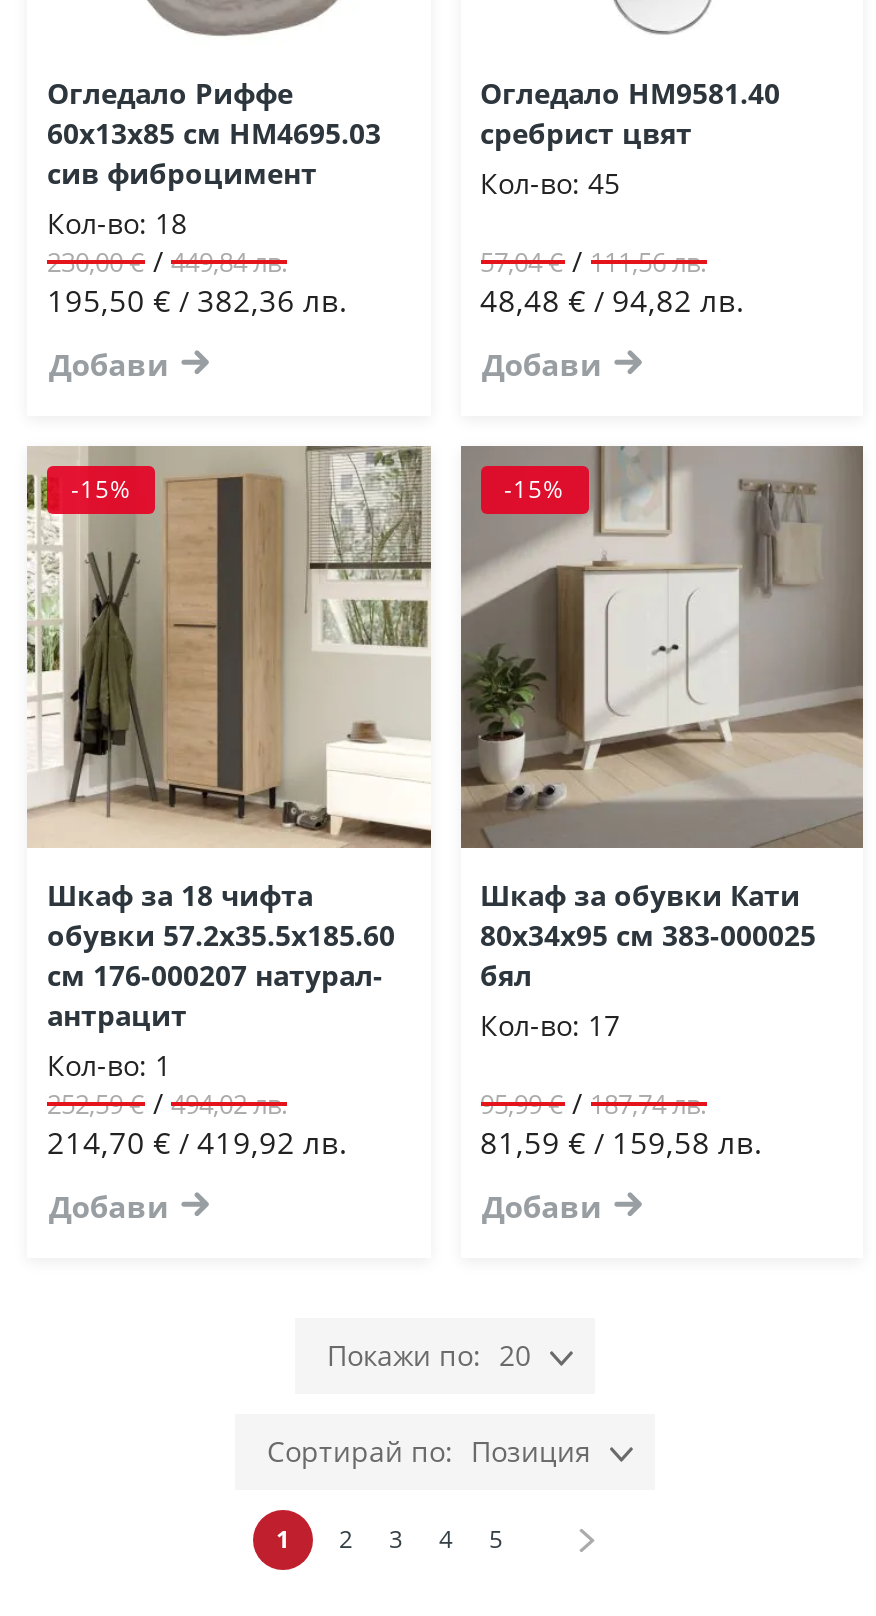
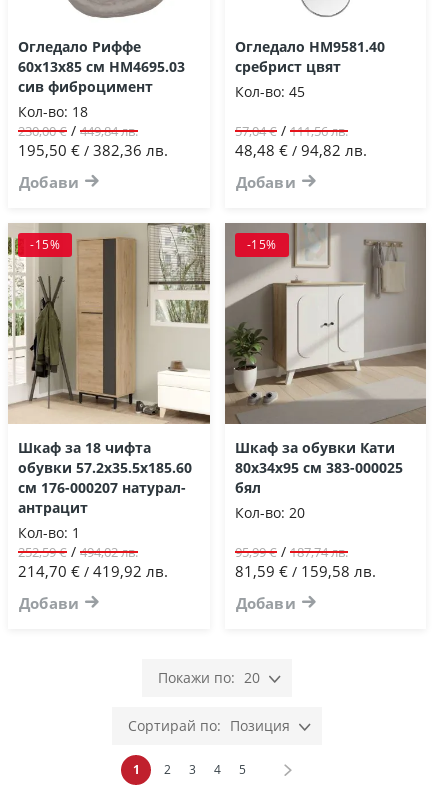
- Кол-во: 17
+ Кол-во: 20
